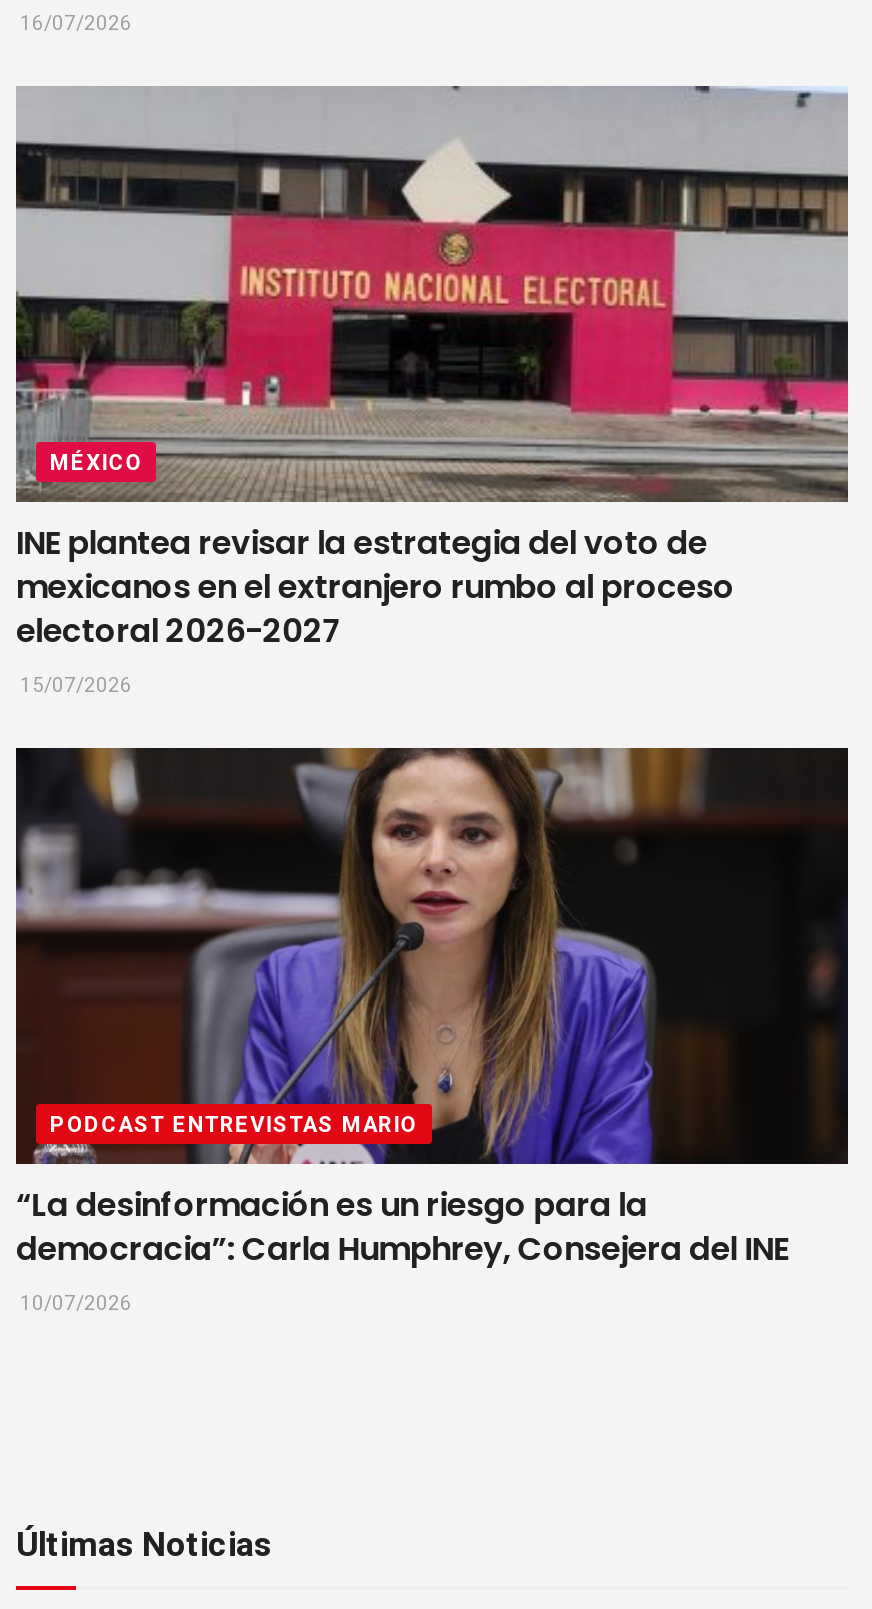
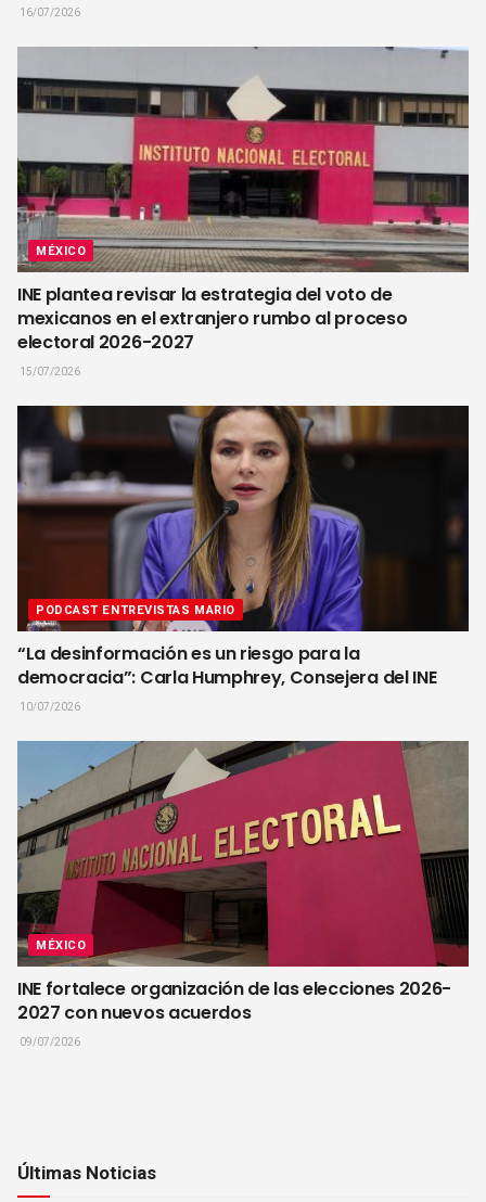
+ [image]
+ MÉXICO
+ INE fortalece organización de las elecciones 2026-
+ 2027 con nuevos acuerdos
+ 09/07/2026
